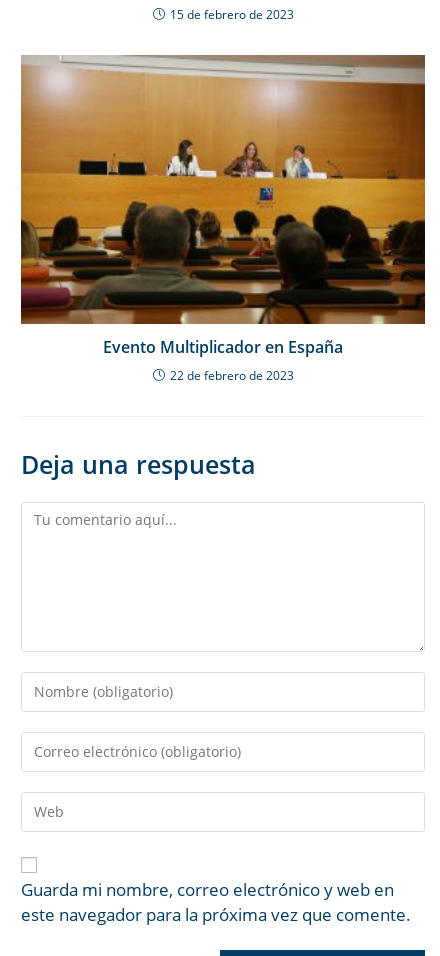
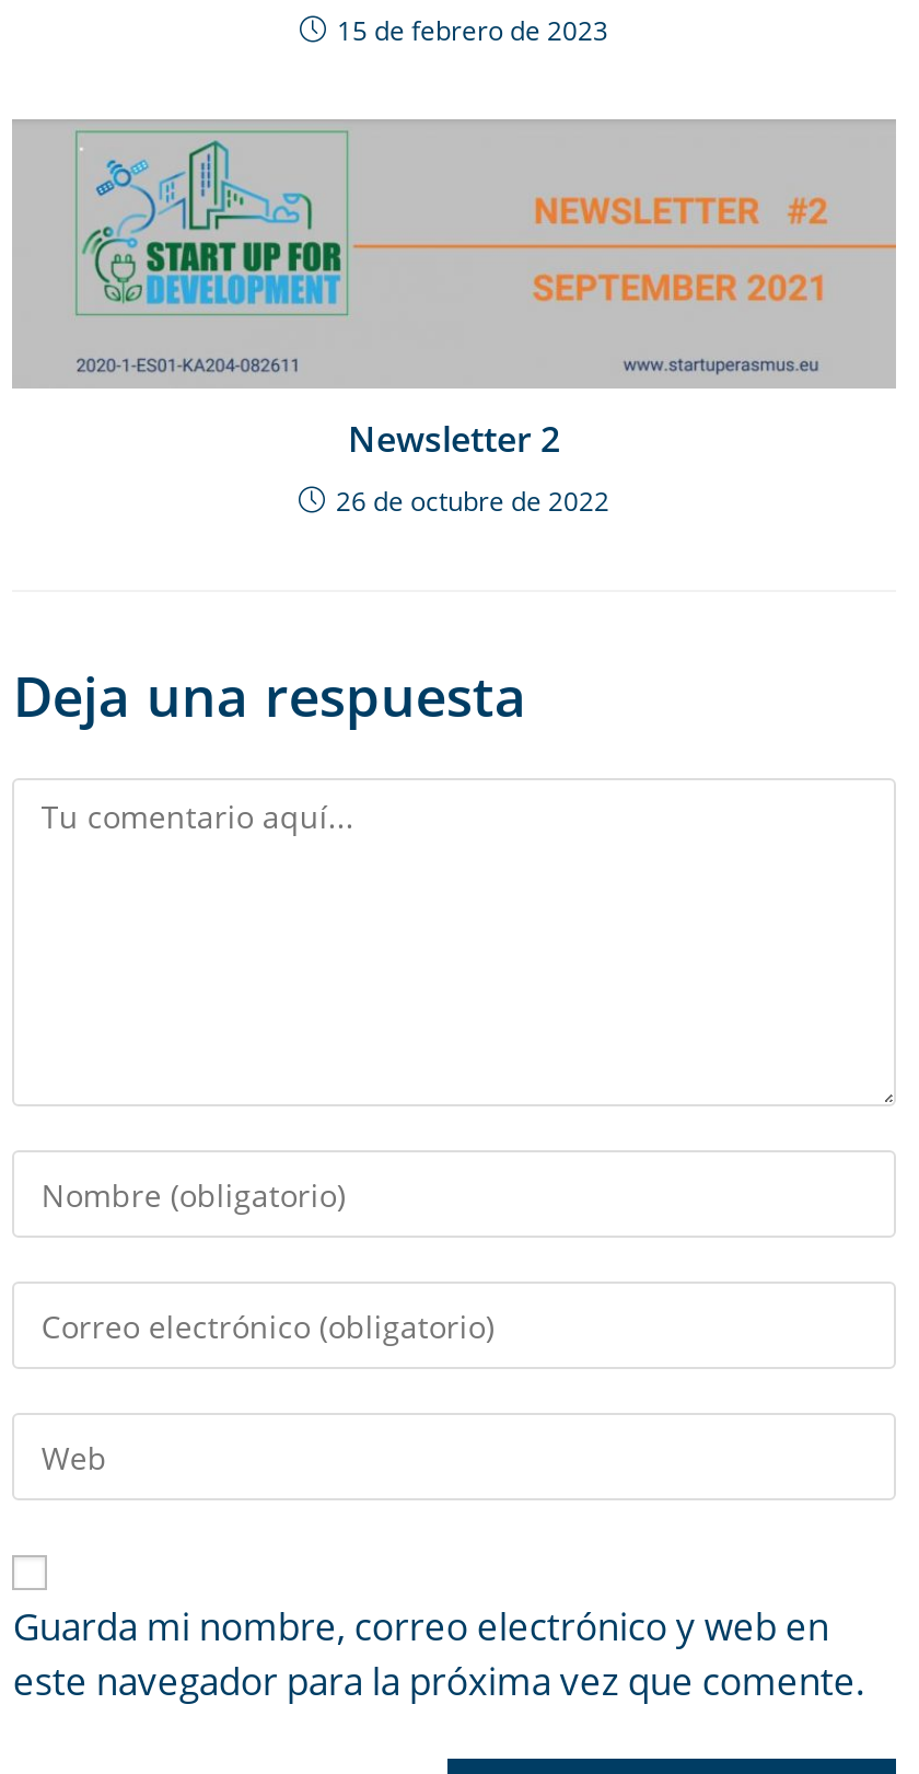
- [image]
- Evento Multiplicador en España
- 22 de febrero de 2023
+ [image]
+ Newsletter 2
+ 26 de octubre de 2022
